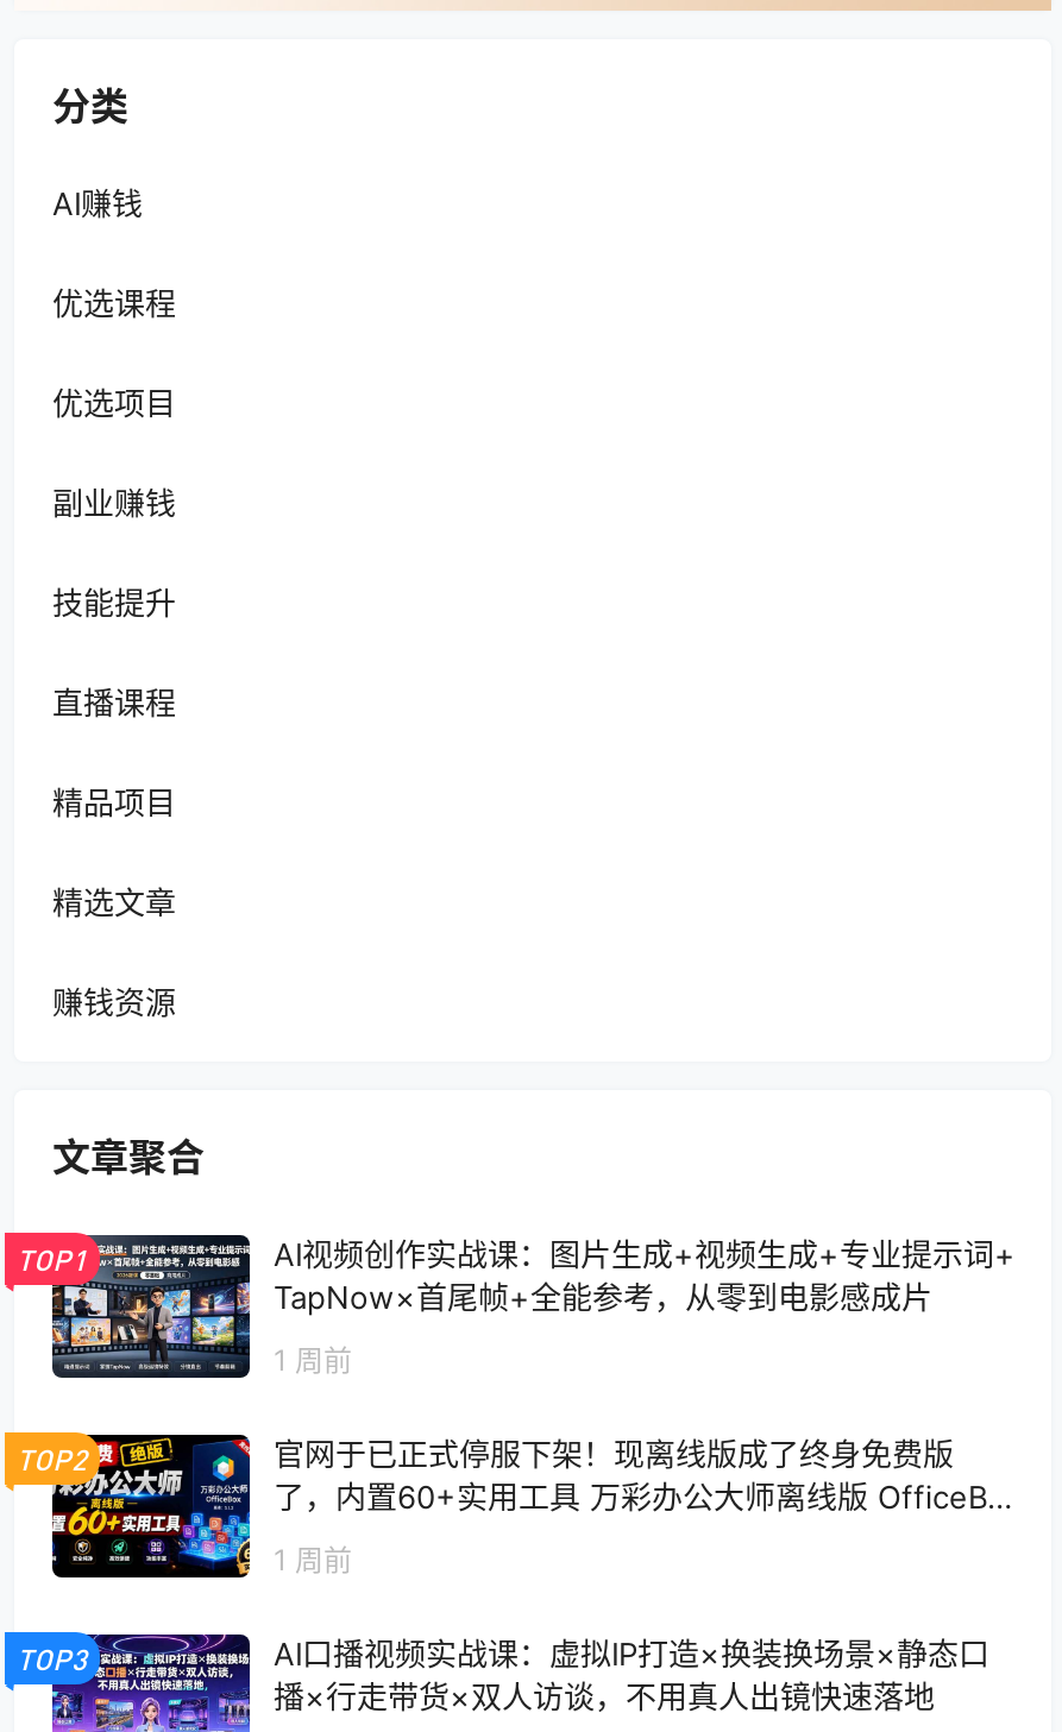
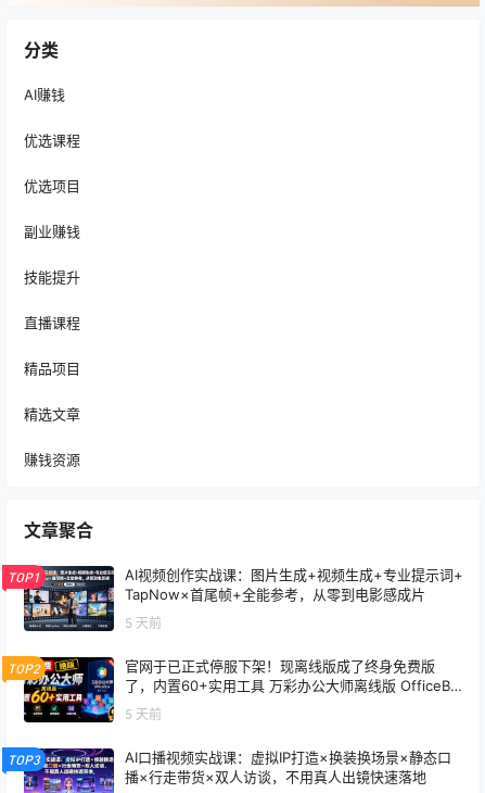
- 1 周前
+ 5 天前

- 1 周前
+ 5 天前
